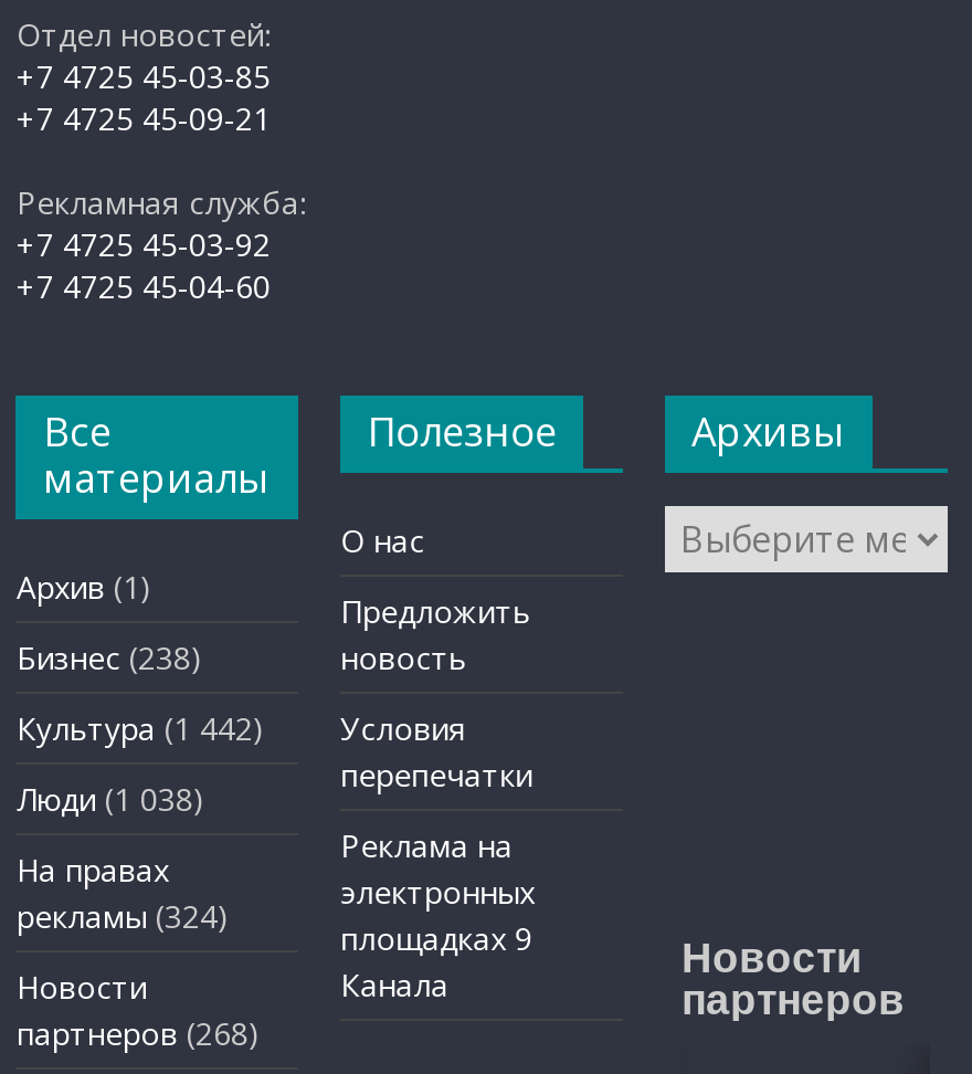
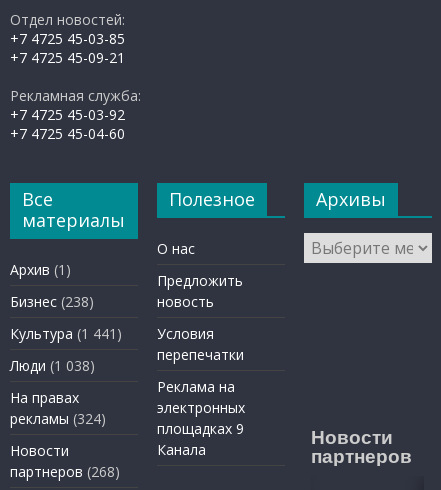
- Культура (1 442) Условия
+ Культура (1 441) Условия
